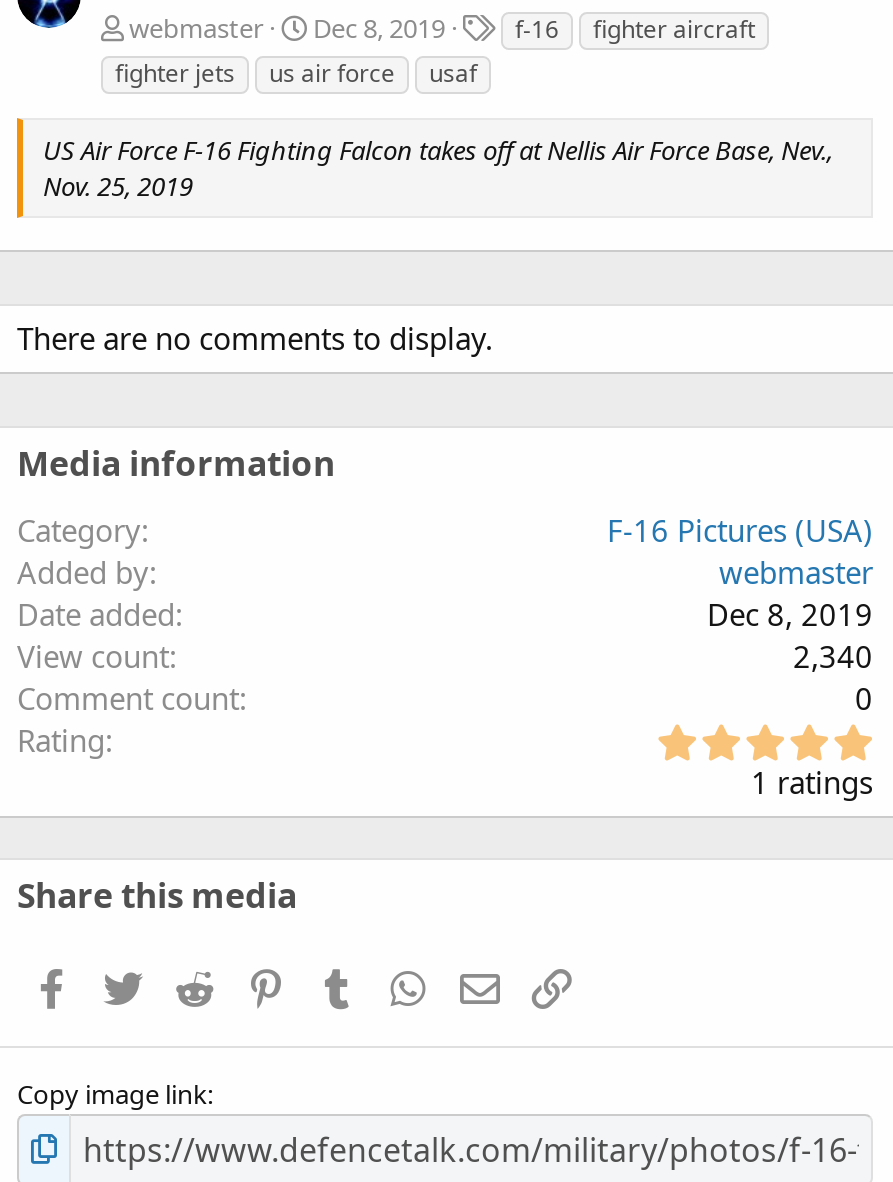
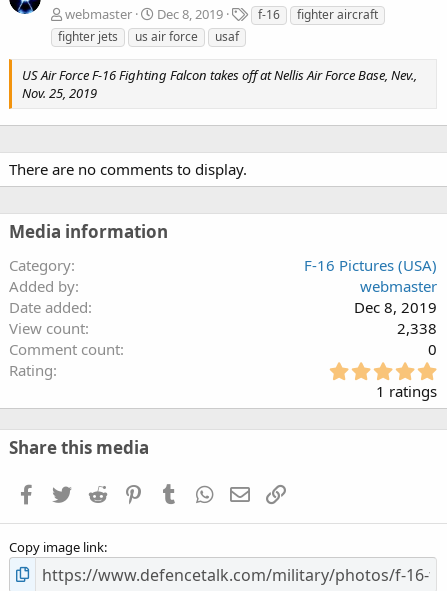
- 2,340
+ 2,338
